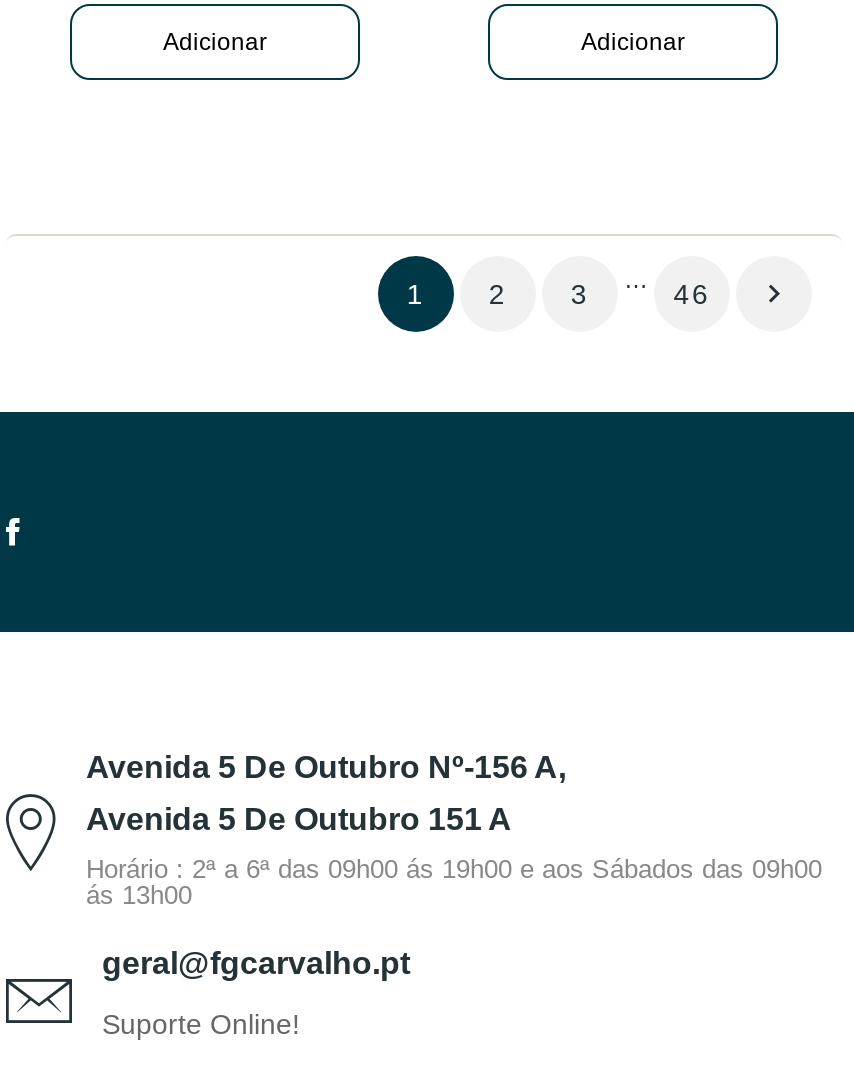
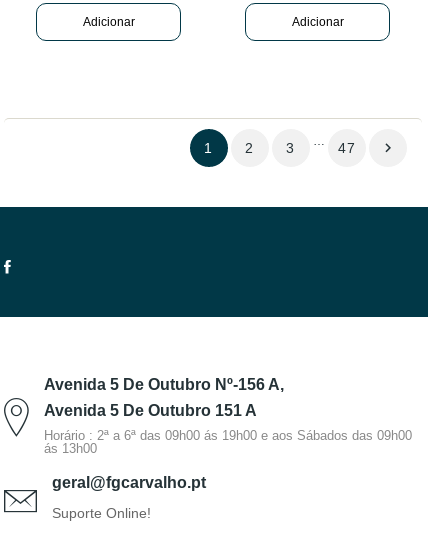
- 46
+ 47
